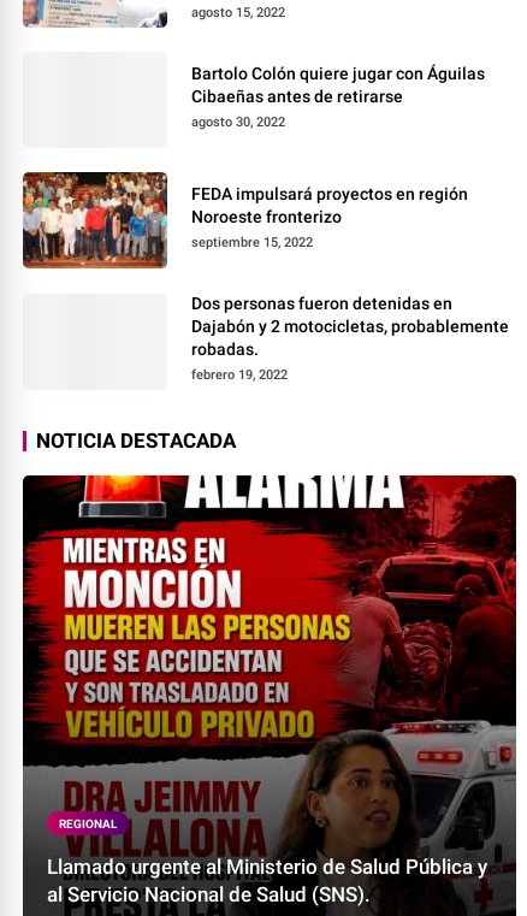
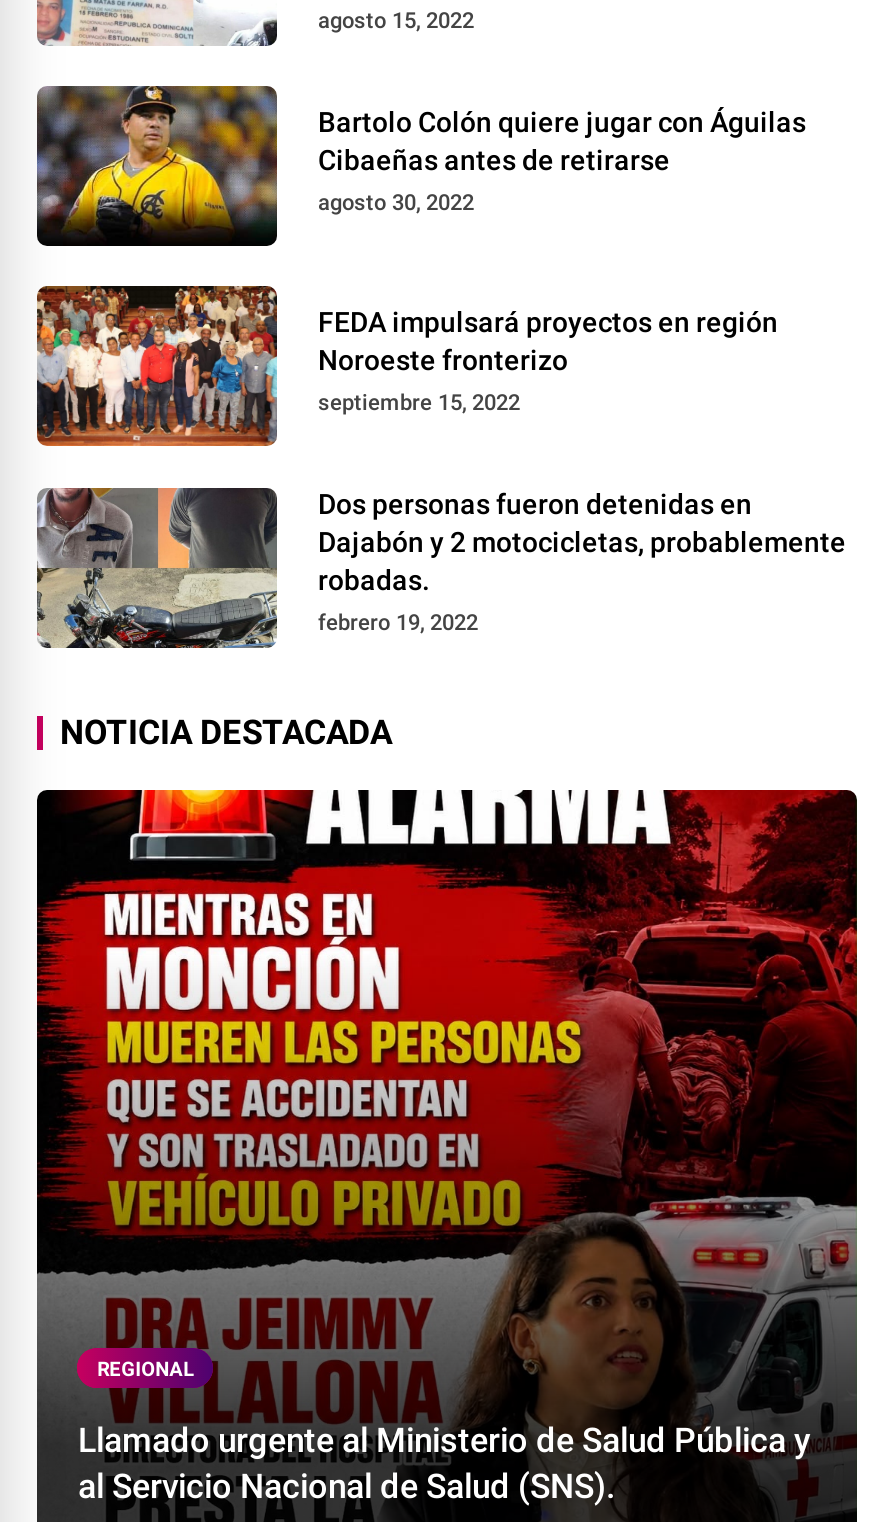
+ [image]

+ [image]
